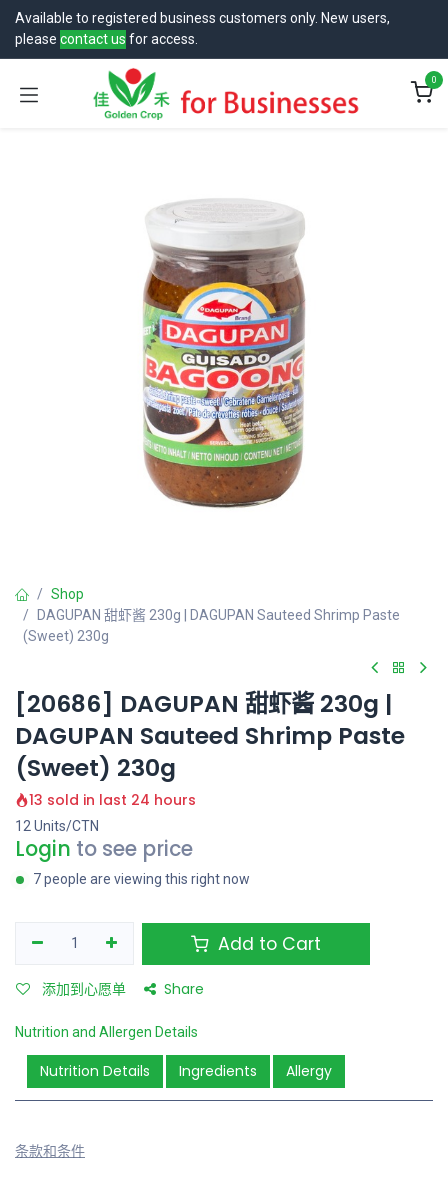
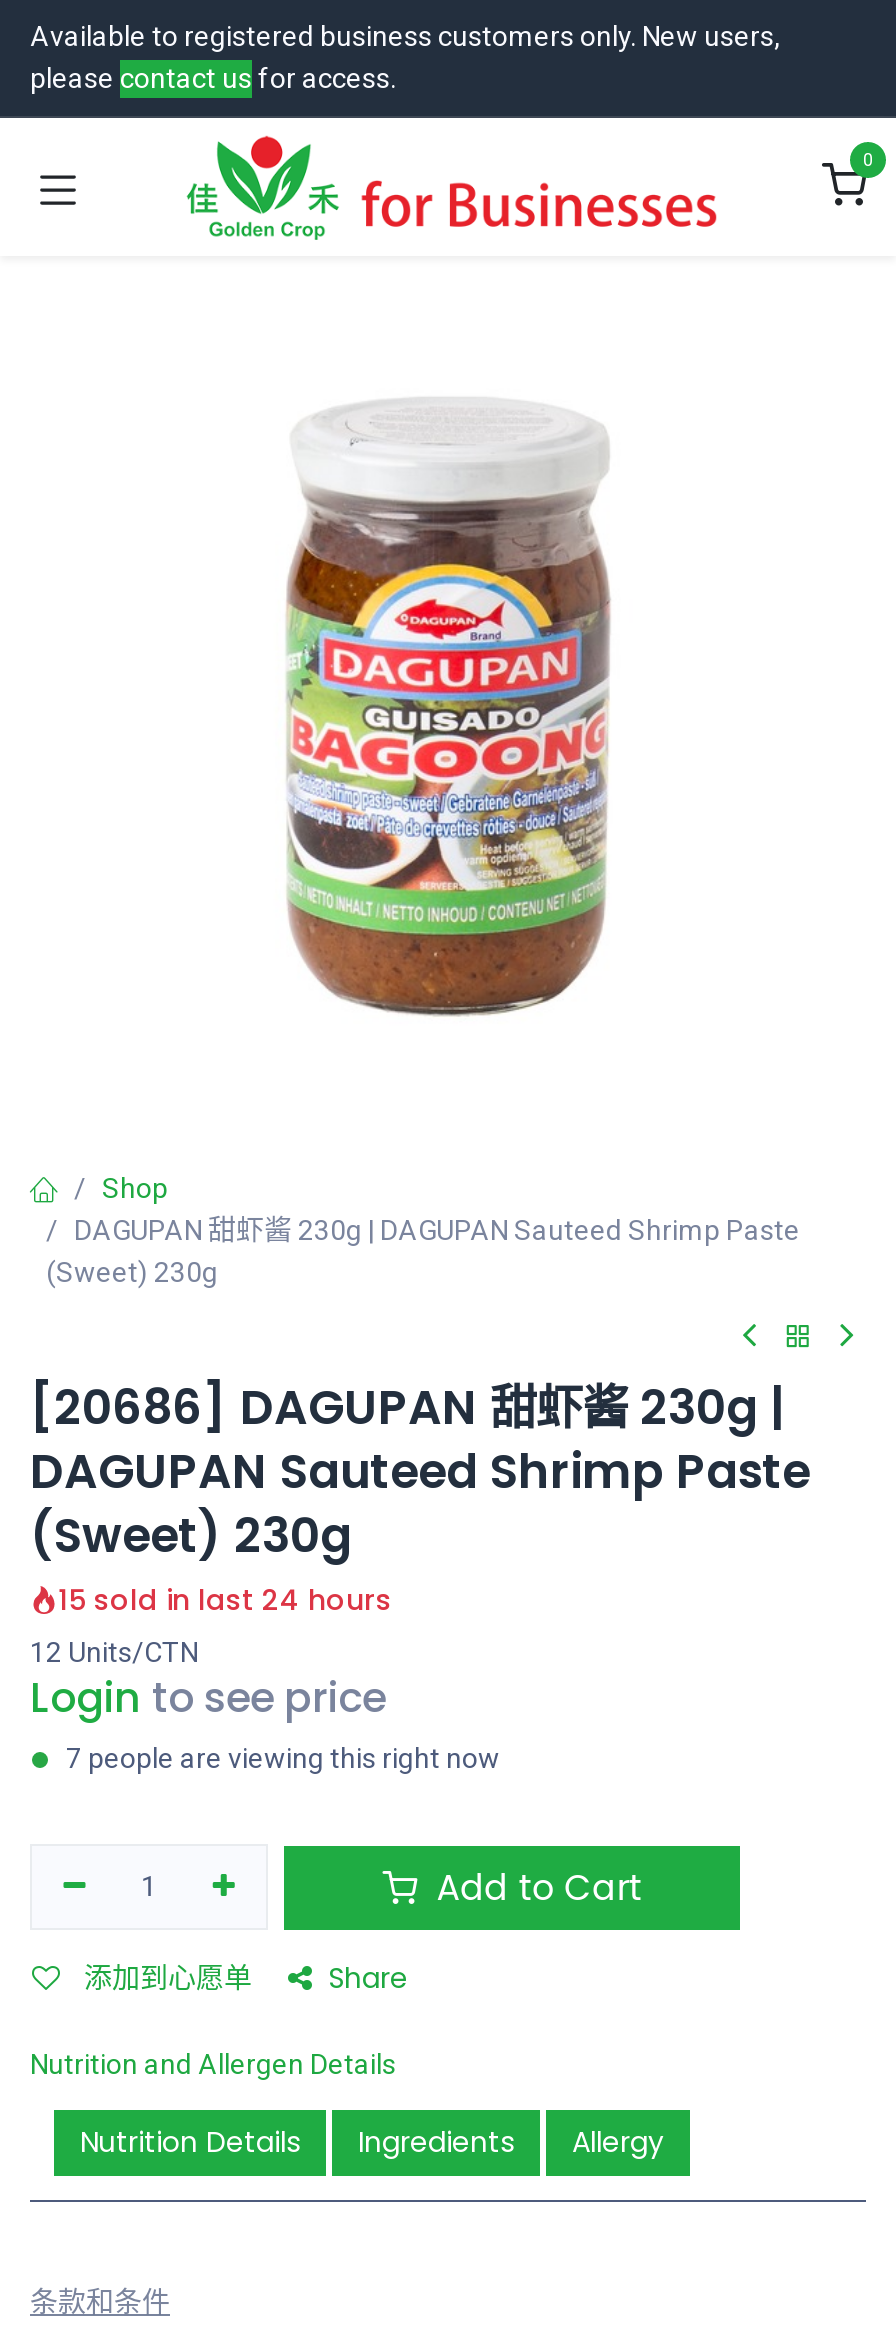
- 13 sold in last 24 hours
+ 15 sold in last 24 hours
